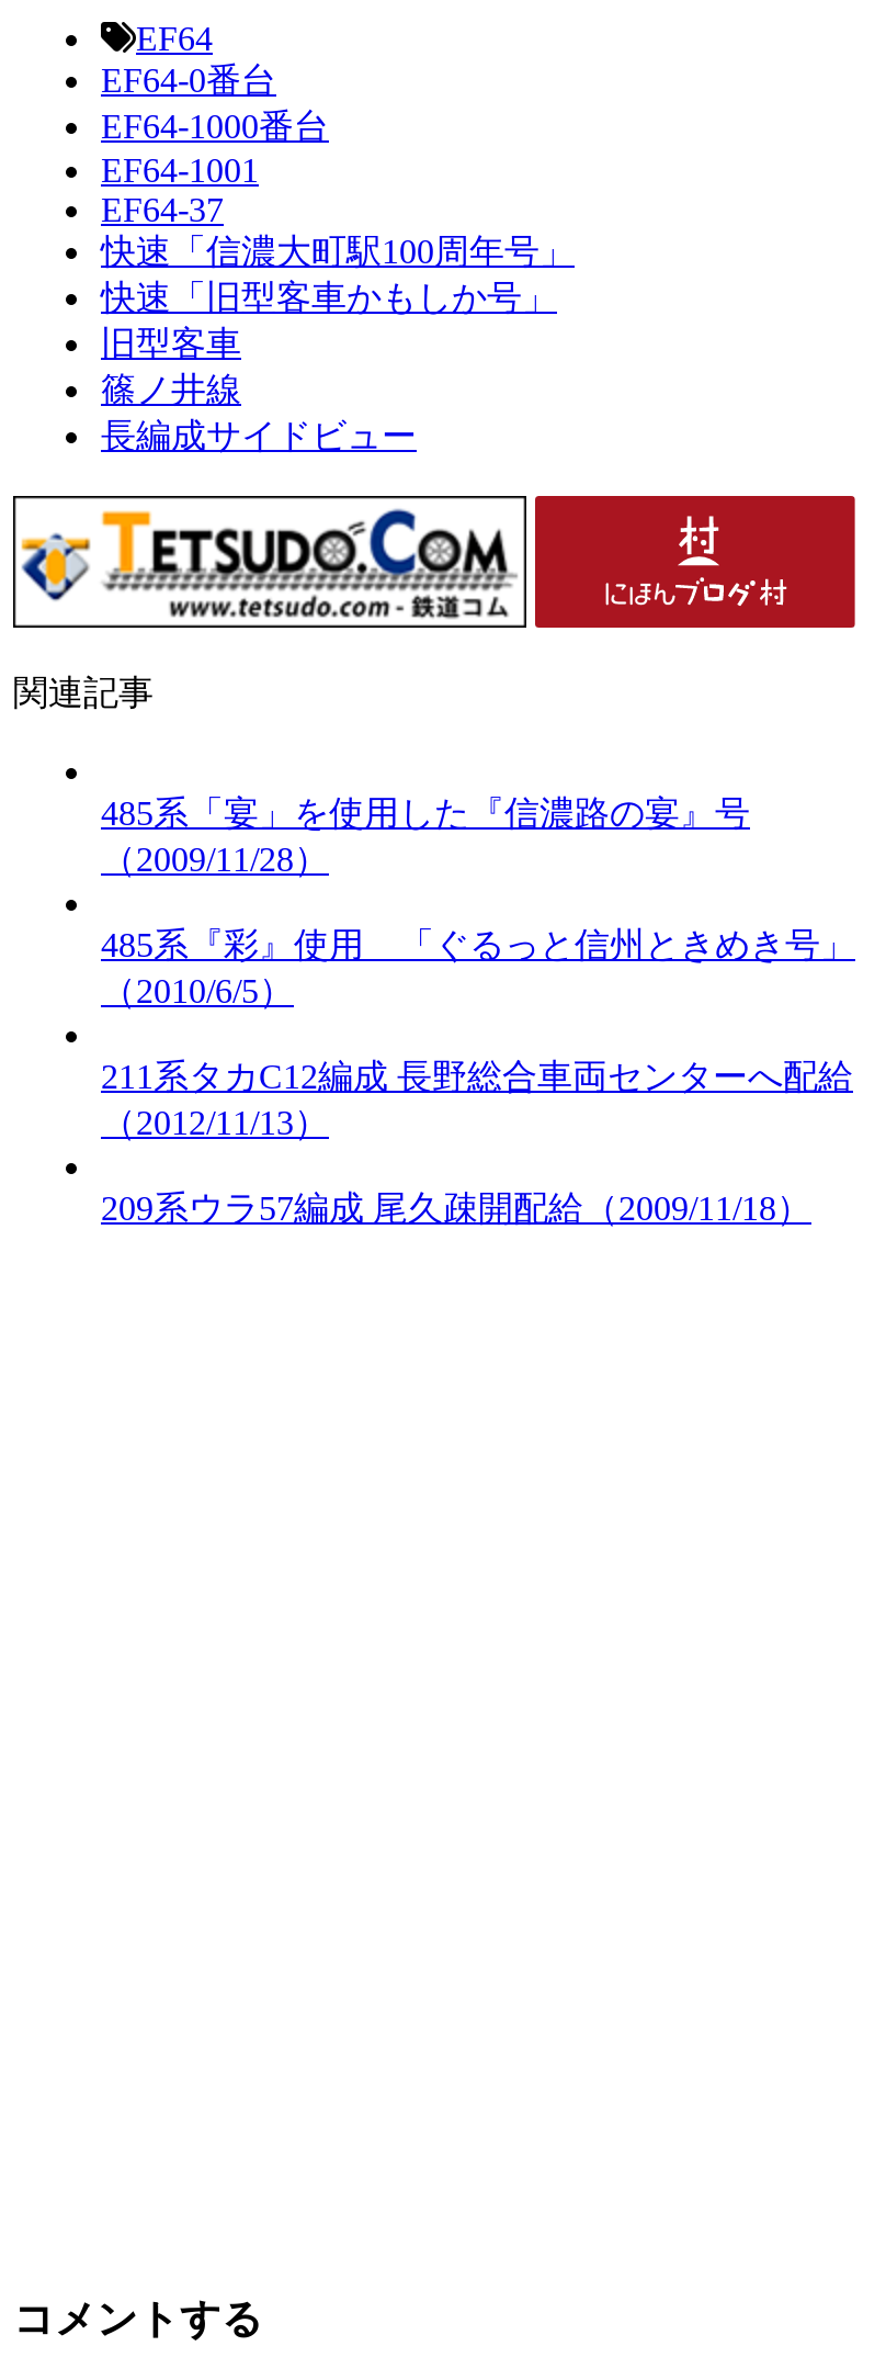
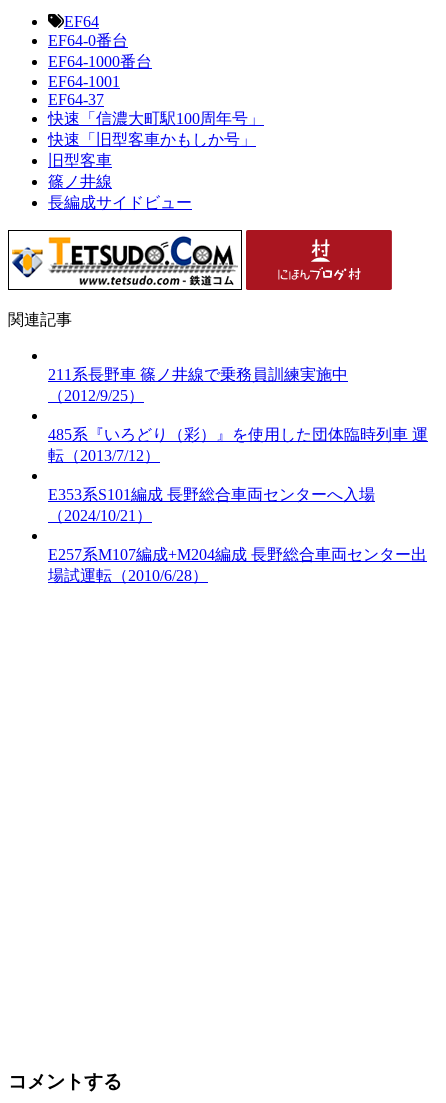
- 485系「宴」を使用した『信濃路の宴』号
- （2009/11/28）
+ 211系長野車 篠ノ井線で乗務員訓練実施中
+ （2012/9/25）

- 485系『彩』使用 「ぐるっと信州ときめき号」
- （2010/6/5）
+ 485系『いろどり（彩）』を使用した団体臨時列車 運
+ 転（2013/7/12）

- 211系タカC12編成 長野総合車両センターへ配給
- （2012/11/13）
+ E353系S101編成 長野総合車両センターへ入場
+ （2024/10/21）

- 209系ウラ57編成 尾久疎開配給（2009/11/18）
+ E257系M107編成+M204編成 長野総合車両センター出
+ 場試運転（2010/6/28）
